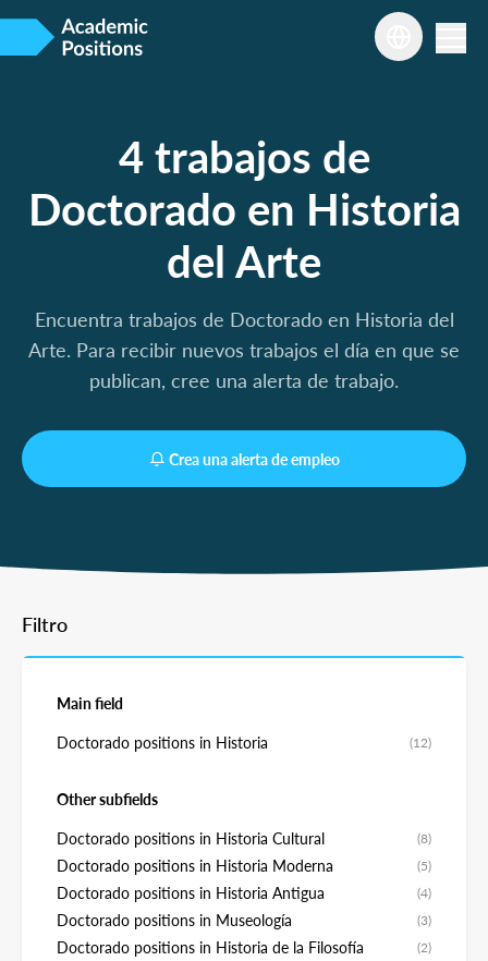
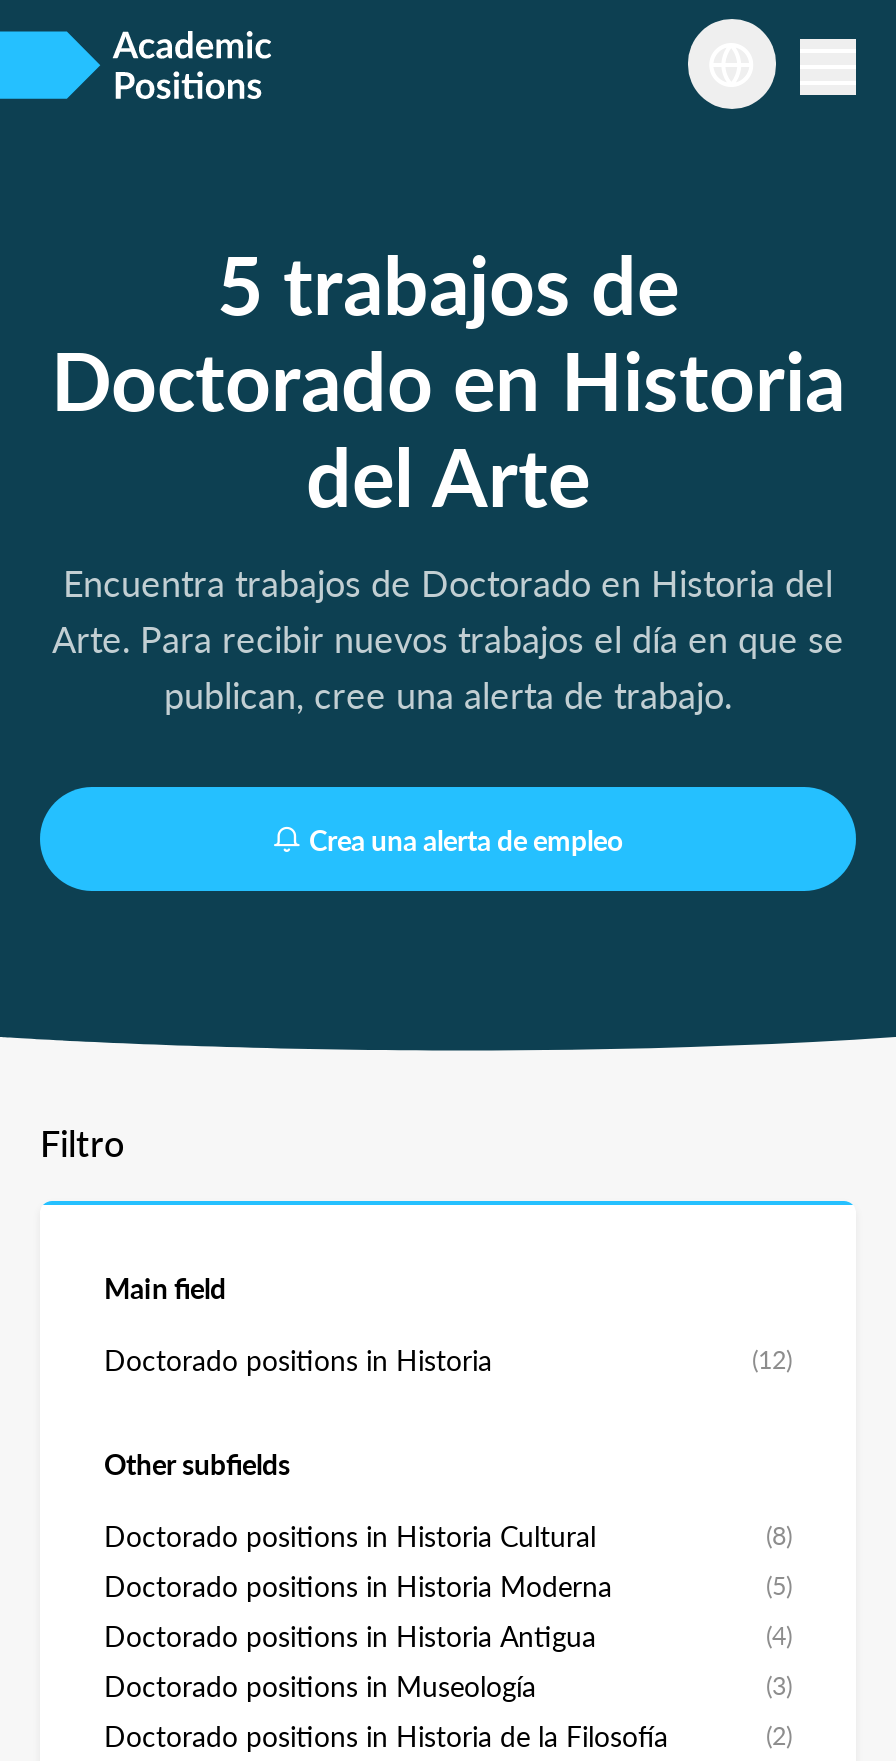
- 4 trabajos de
+ 5 trabajos de
